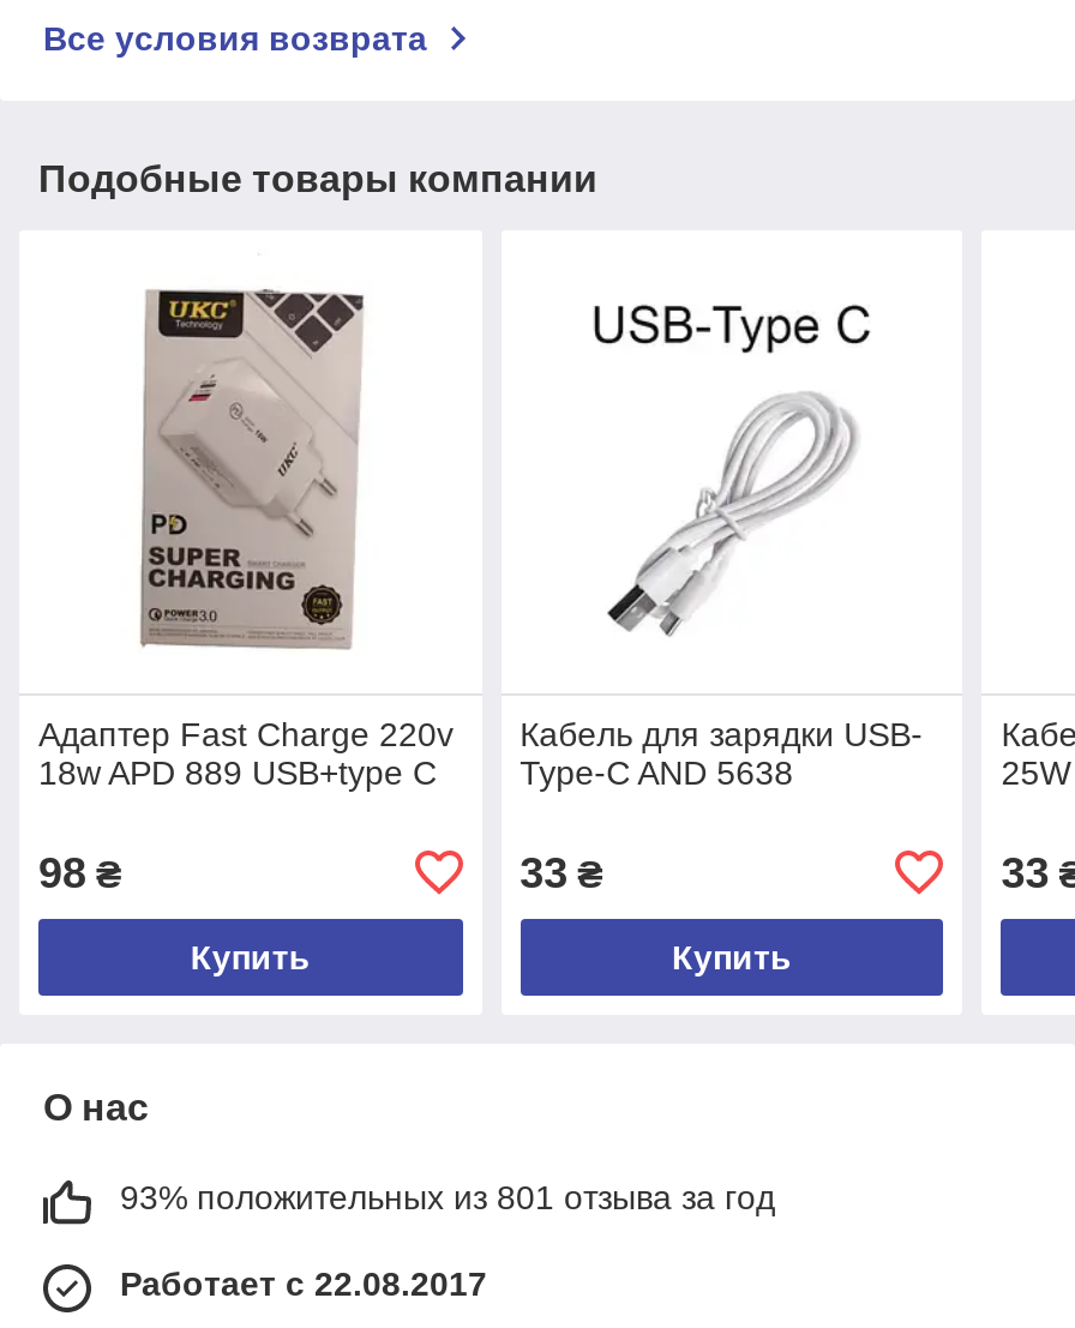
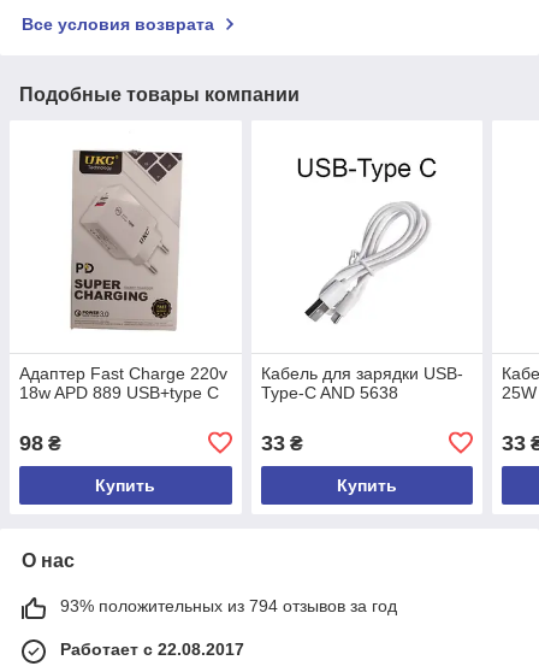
- 93% положительных из 801 отзыва за год
+ 93% положительных из 794 отзывов за год
